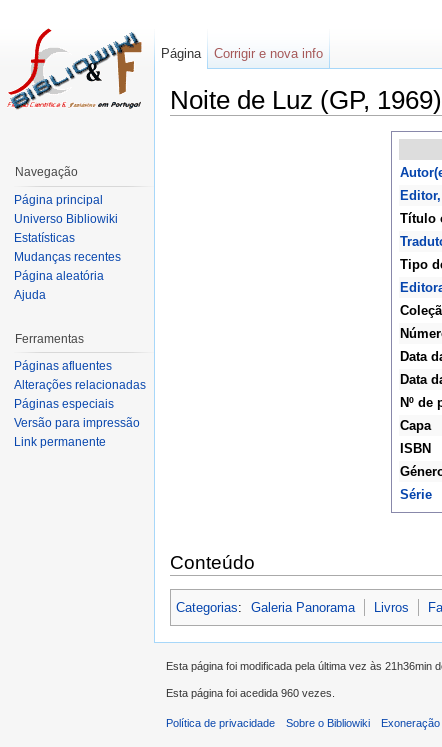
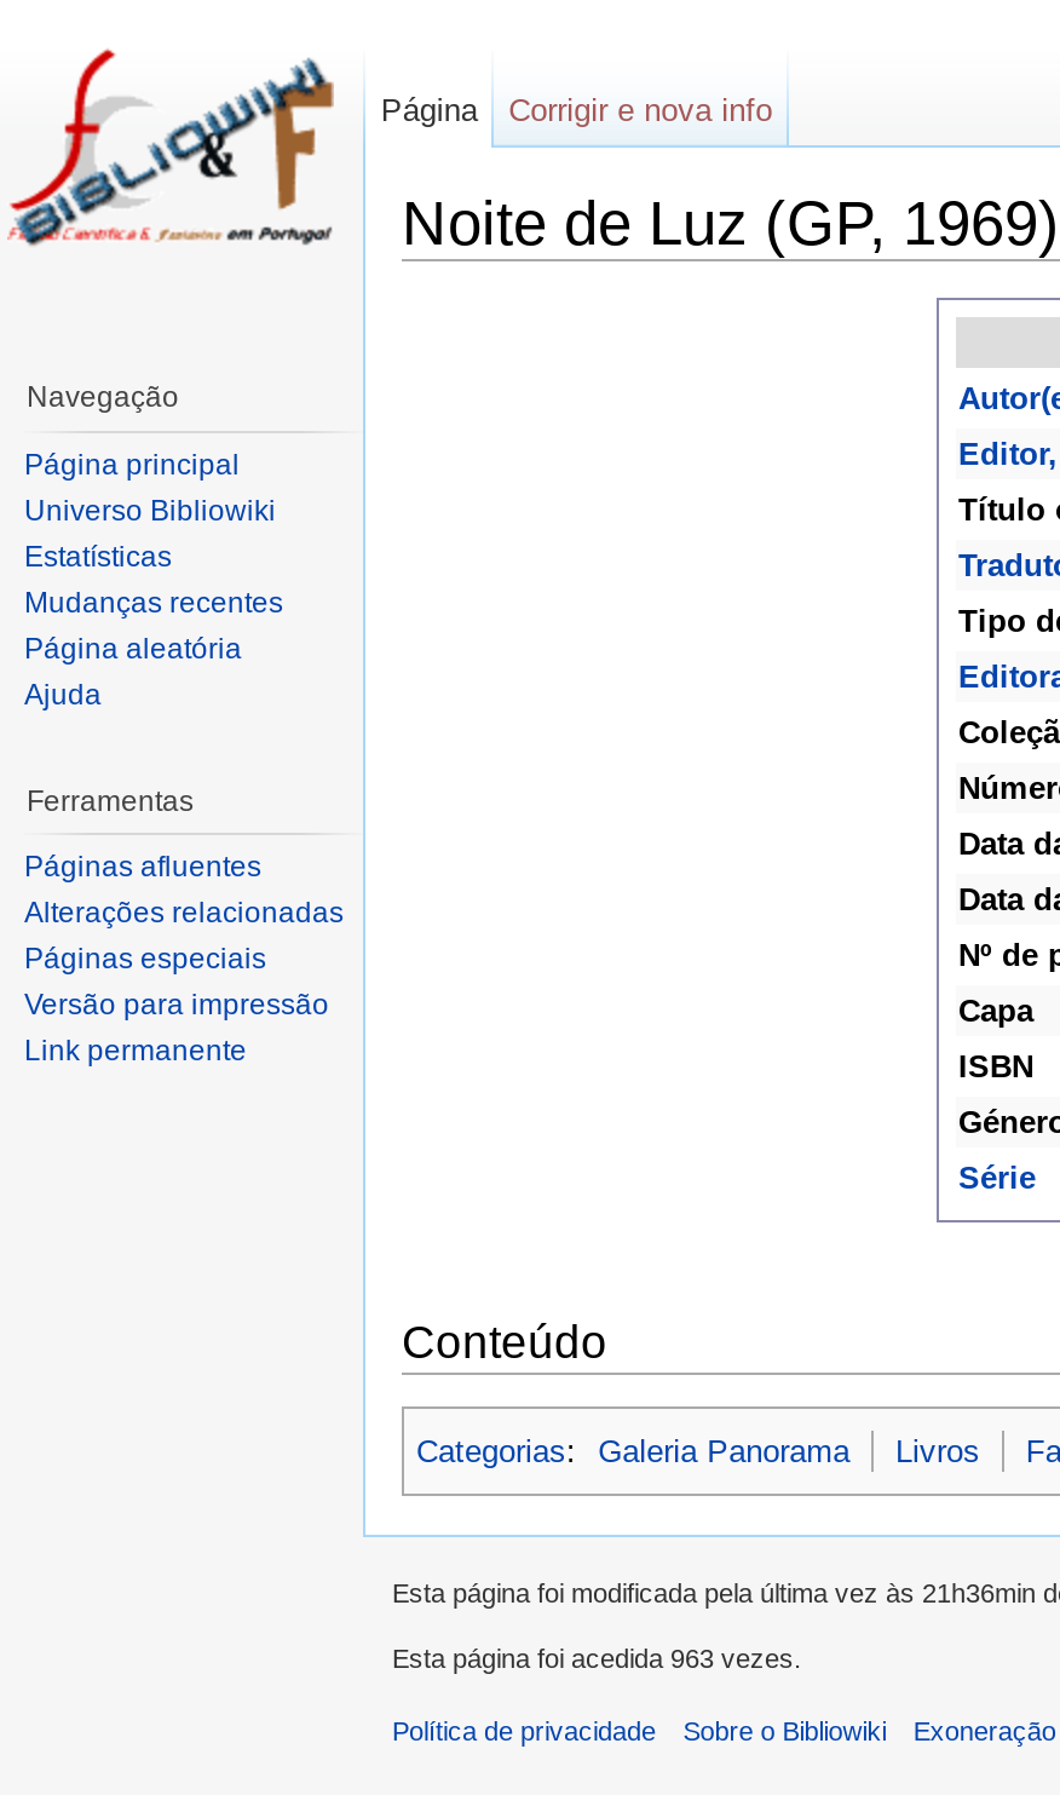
- Esta página foi acedida 960 vezes.
+ Esta página foi acedida 963 vezes.
